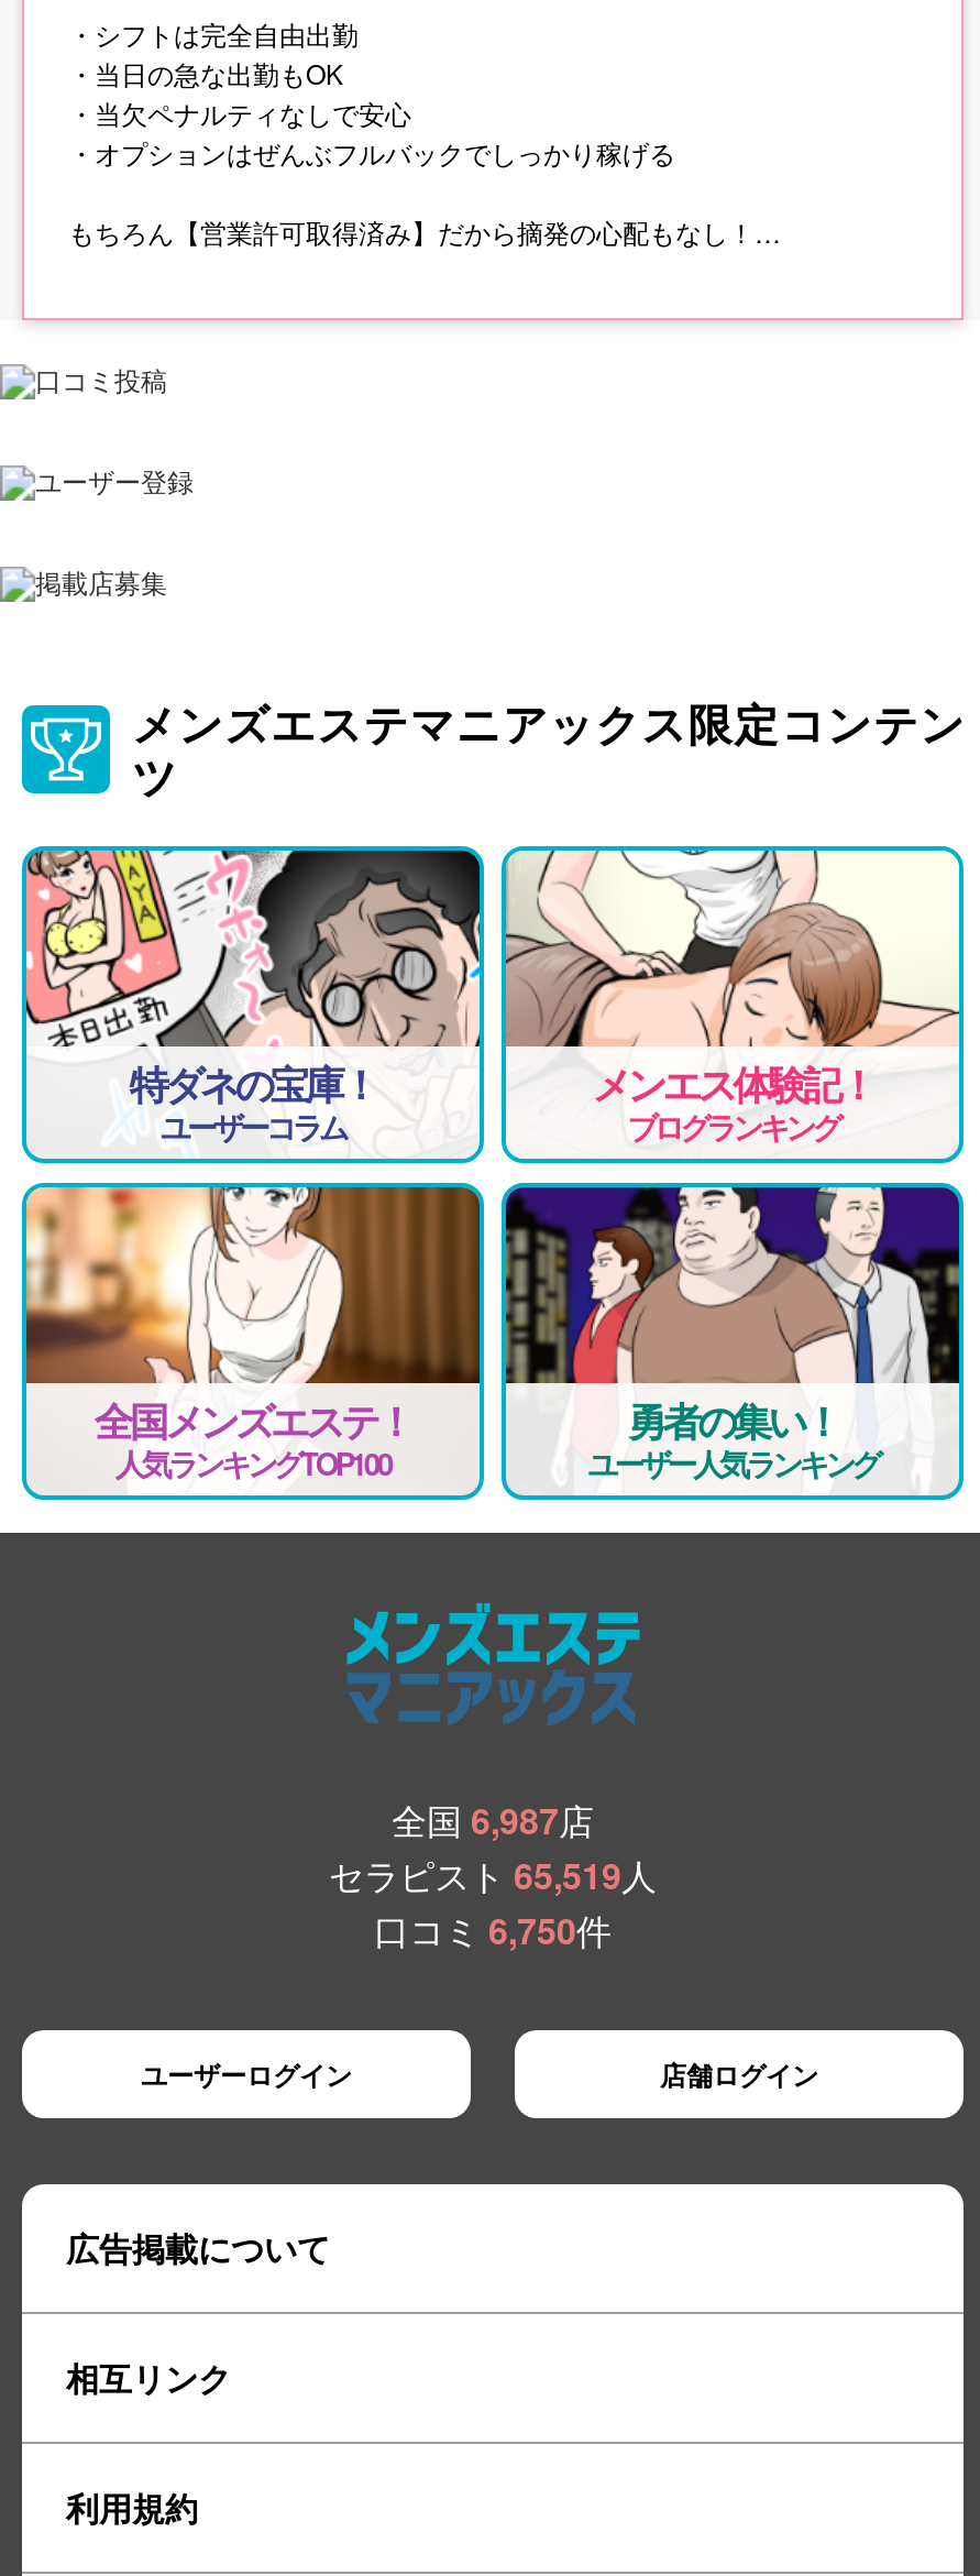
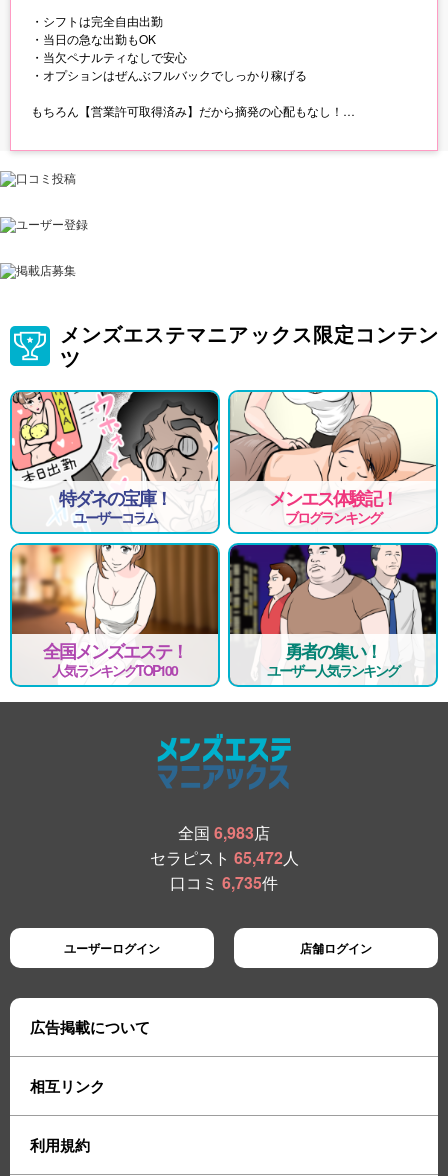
- 全国6,987店
+ 全国6,983店

- セラピスト65,519人
+ セラピスト65,472人

- 口コミ6,750件
+ 口コミ6,735件
